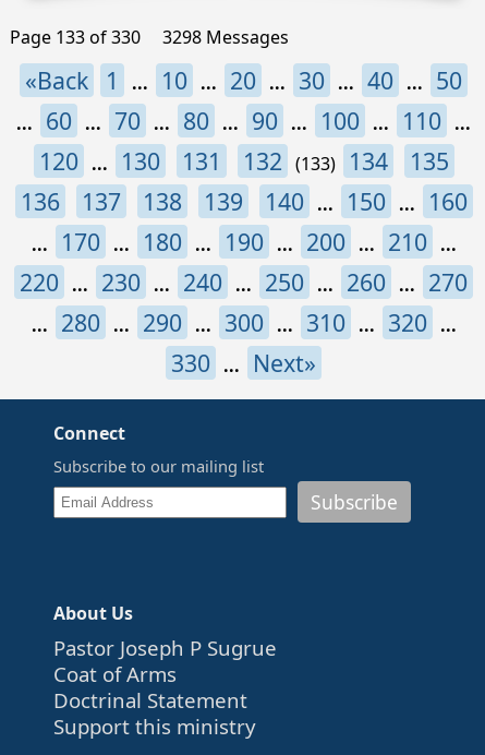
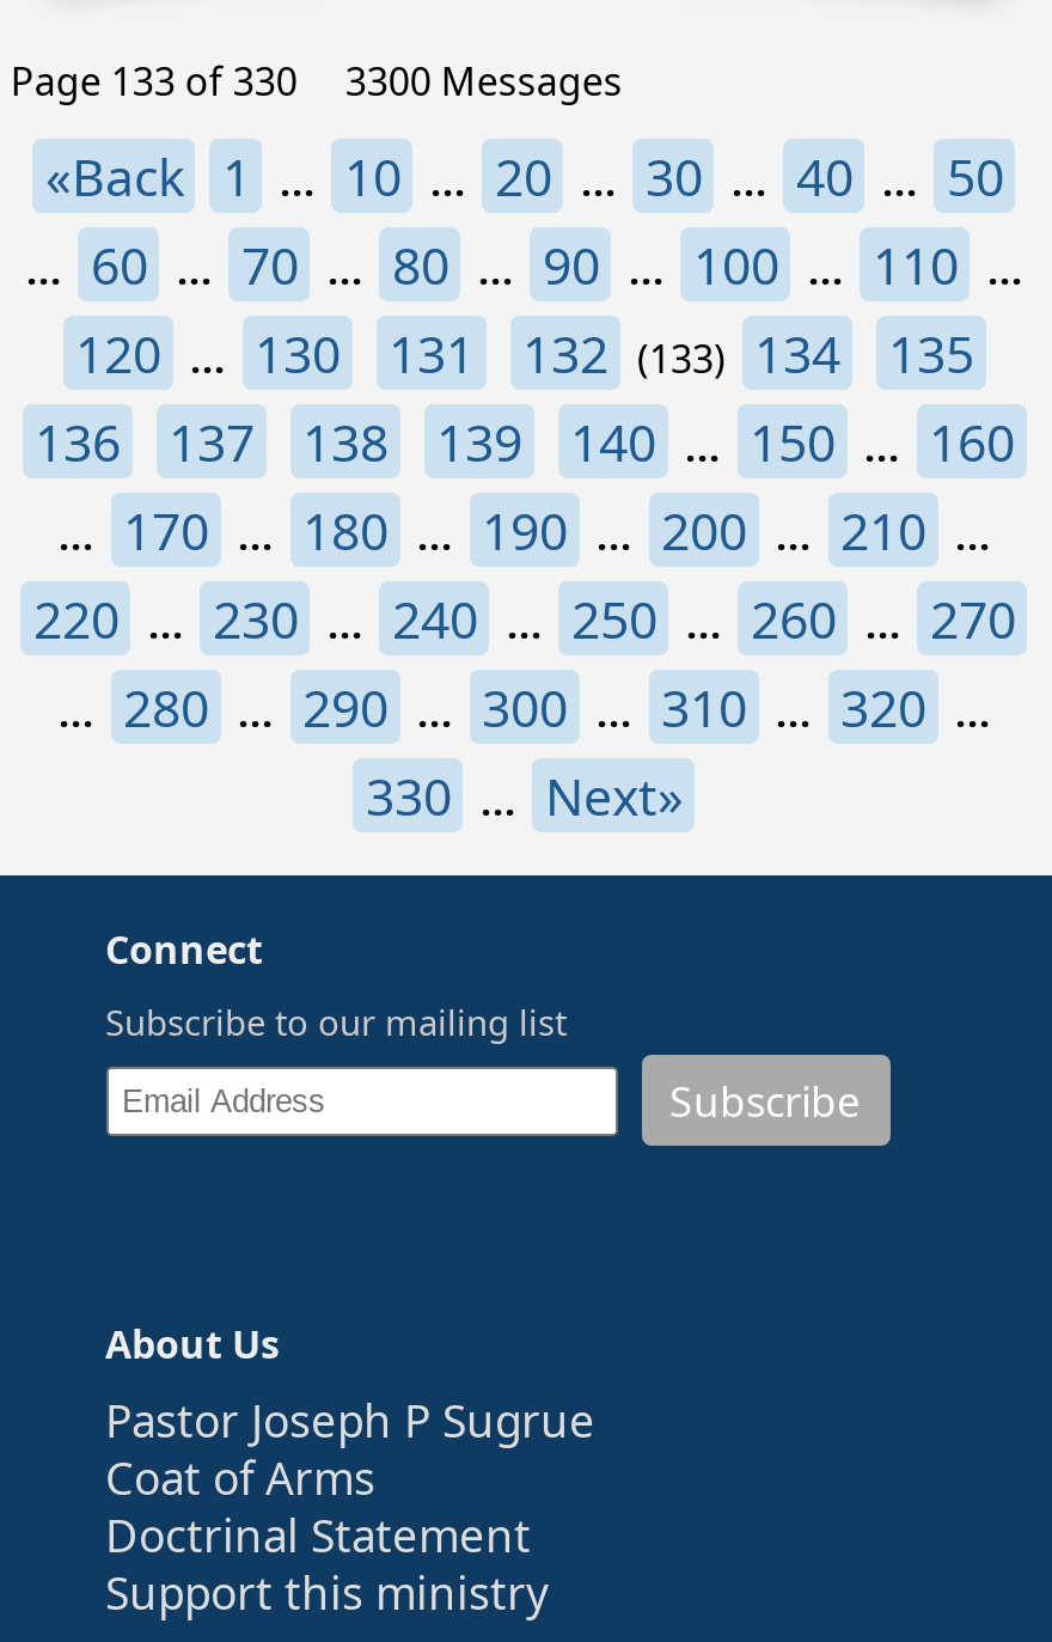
- Page 133 of 330 3298 Messages
+ Page 133 of 330 3300 Messages
